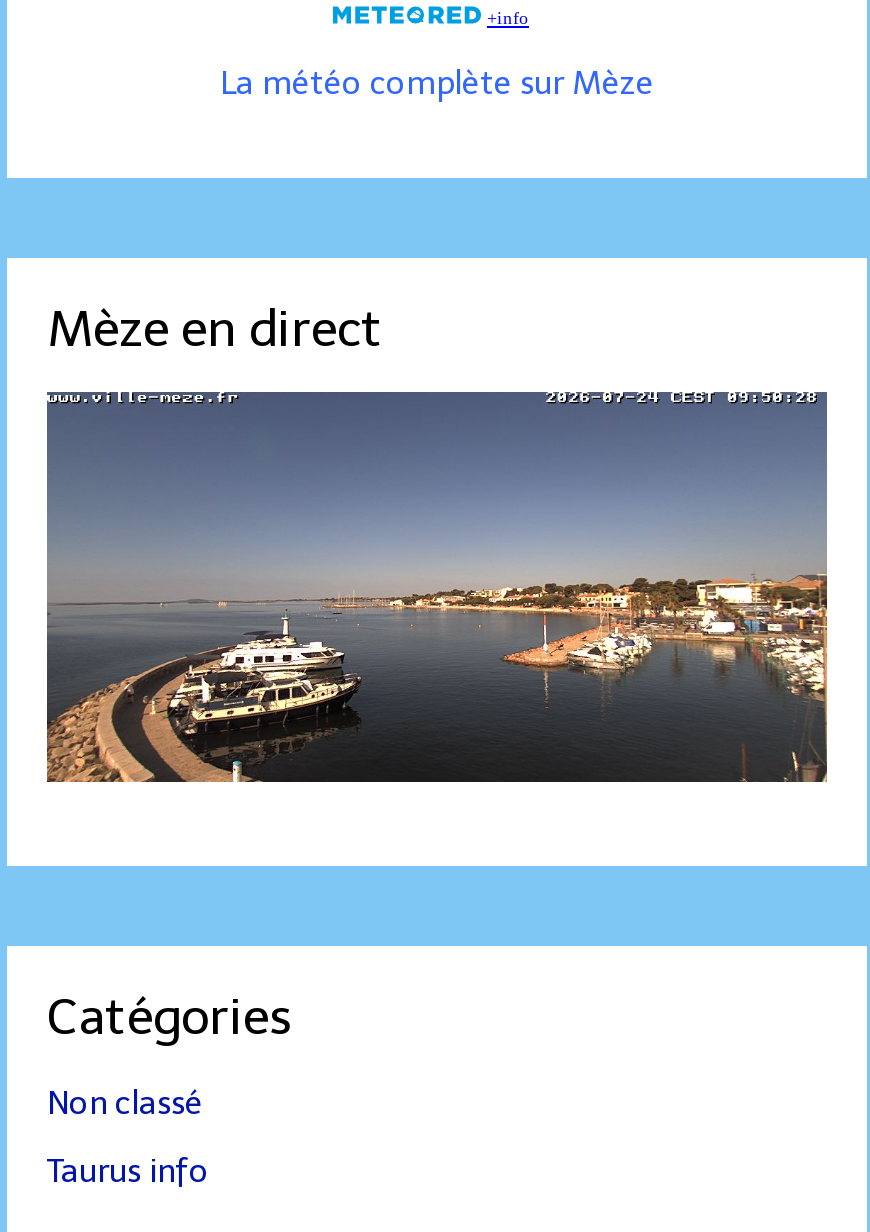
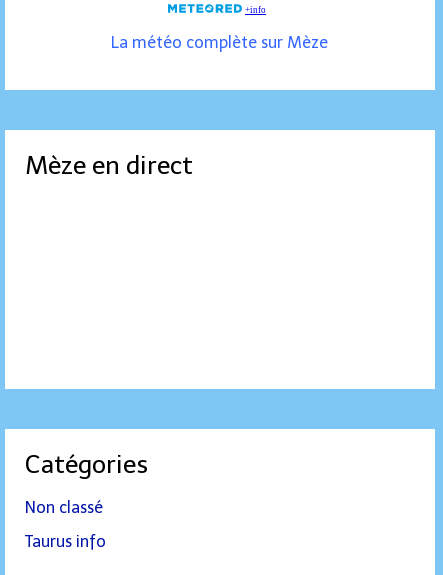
- [image]
